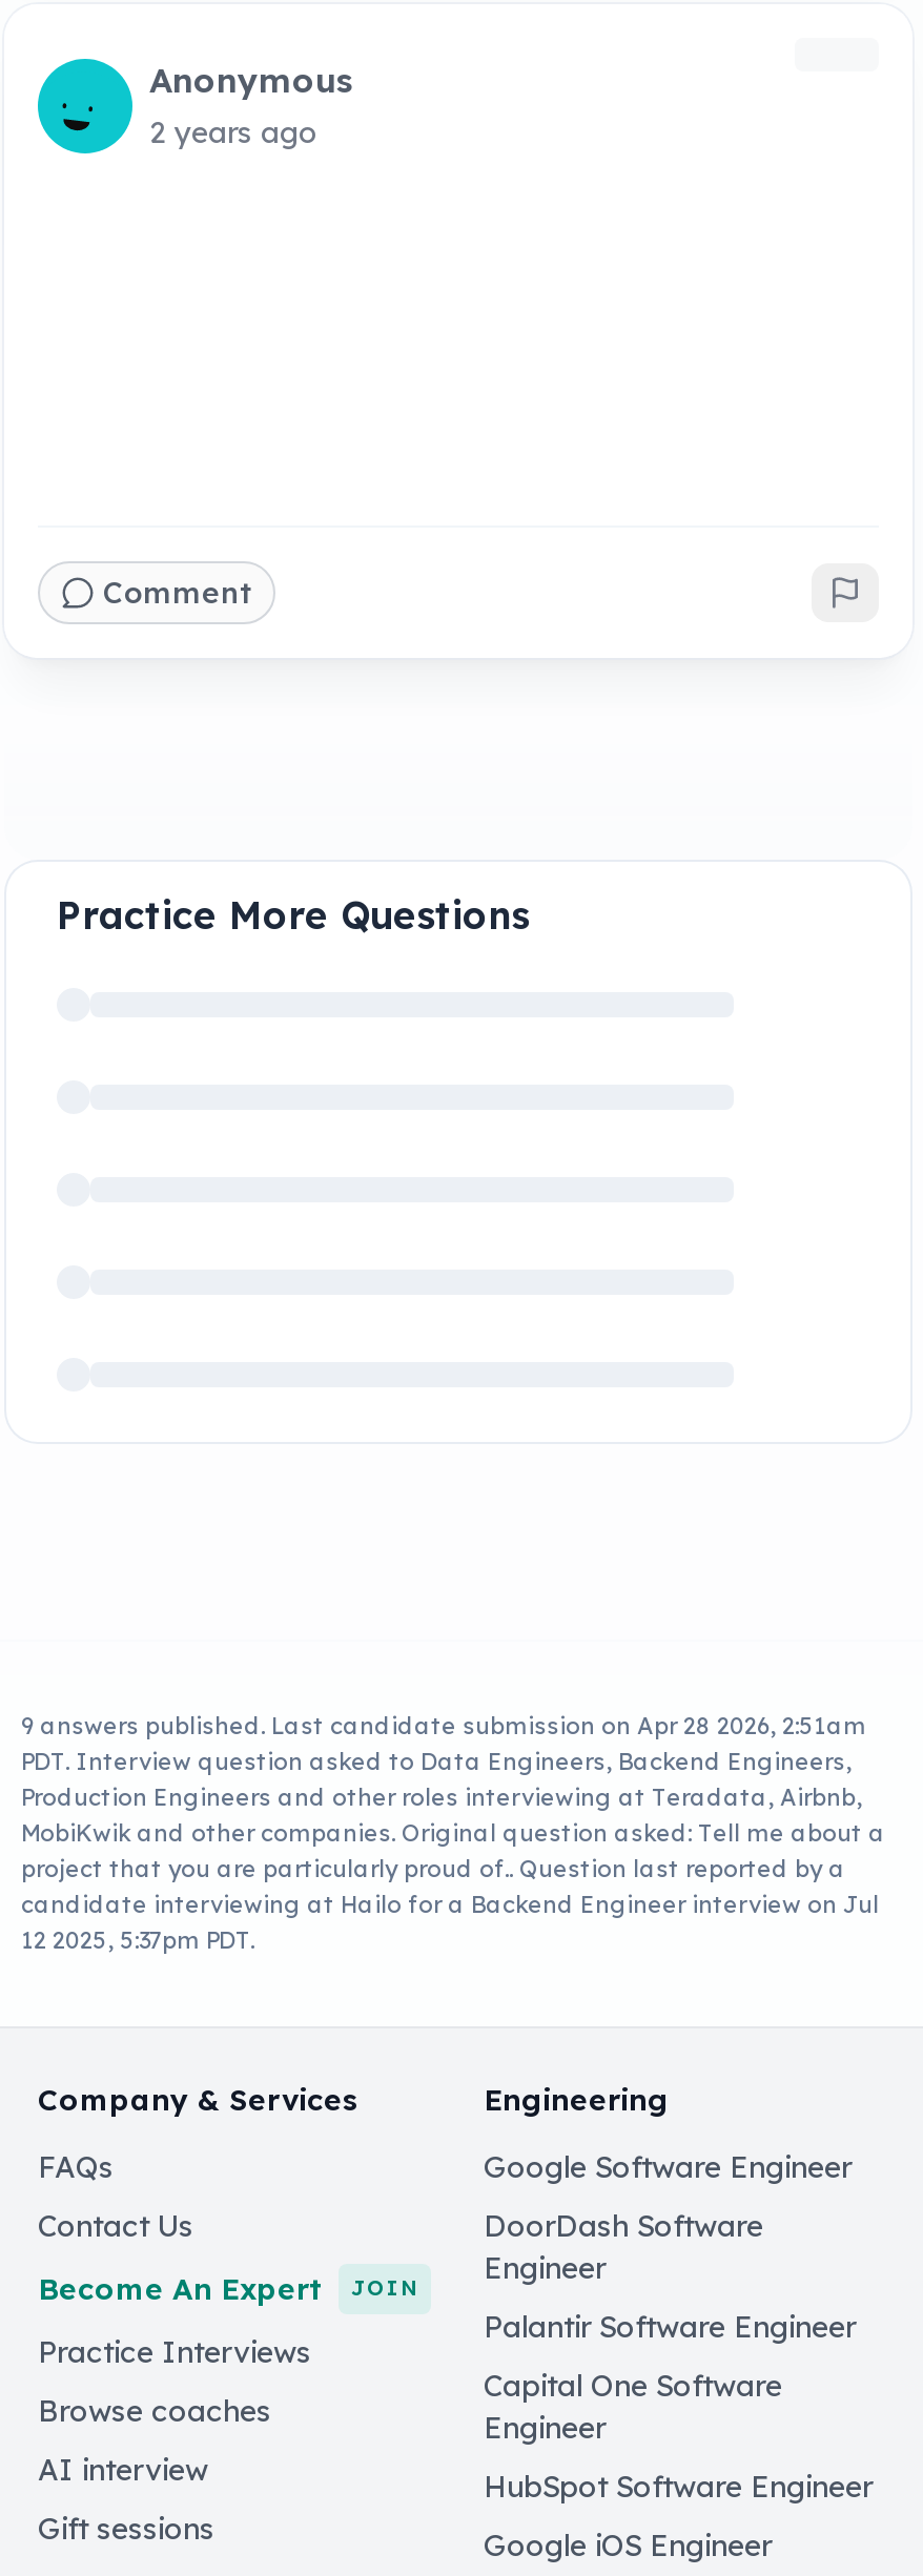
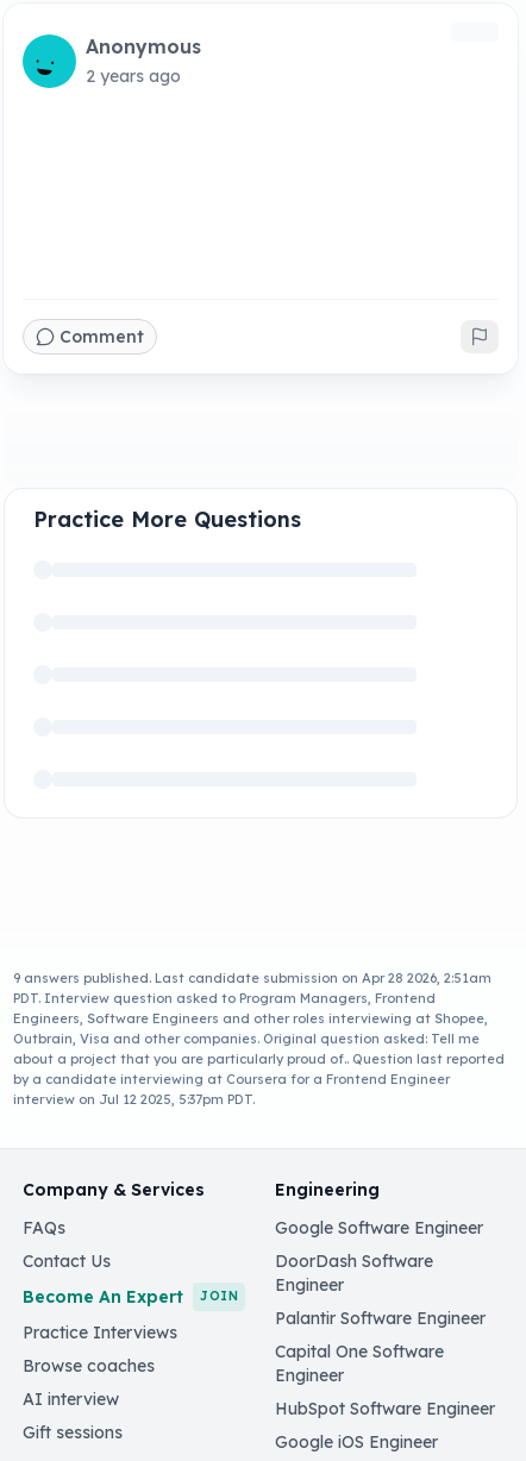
- PDT. Interview question asked to Data Engineers, Backend Engineers,
- Production Engineers and other roles interviewing at Teradata, Airbnb,
- MobiKwik and other companies. Original question asked: Tell me about a
- project that you are particularly proud of.. Question last reported by a
- candidate interviewing at Hailo for a Backend Engineer interview on Jul
- 12 2025, 5:37pm PDT.
+ PDT. Interview question asked to Program Managers, Frontend
+ Engineers, Software Engineers and other roles interviewing at Shopee,
+ Outbrain, Visa and other companies. Original question asked: Tell me
+ about a project that you are particularly proud of.. Question last reported
+ by a candidate interviewing at Coursera for a Frontend Engineer
+ interview on Jul 12 2025, 5:37pm PDT.
